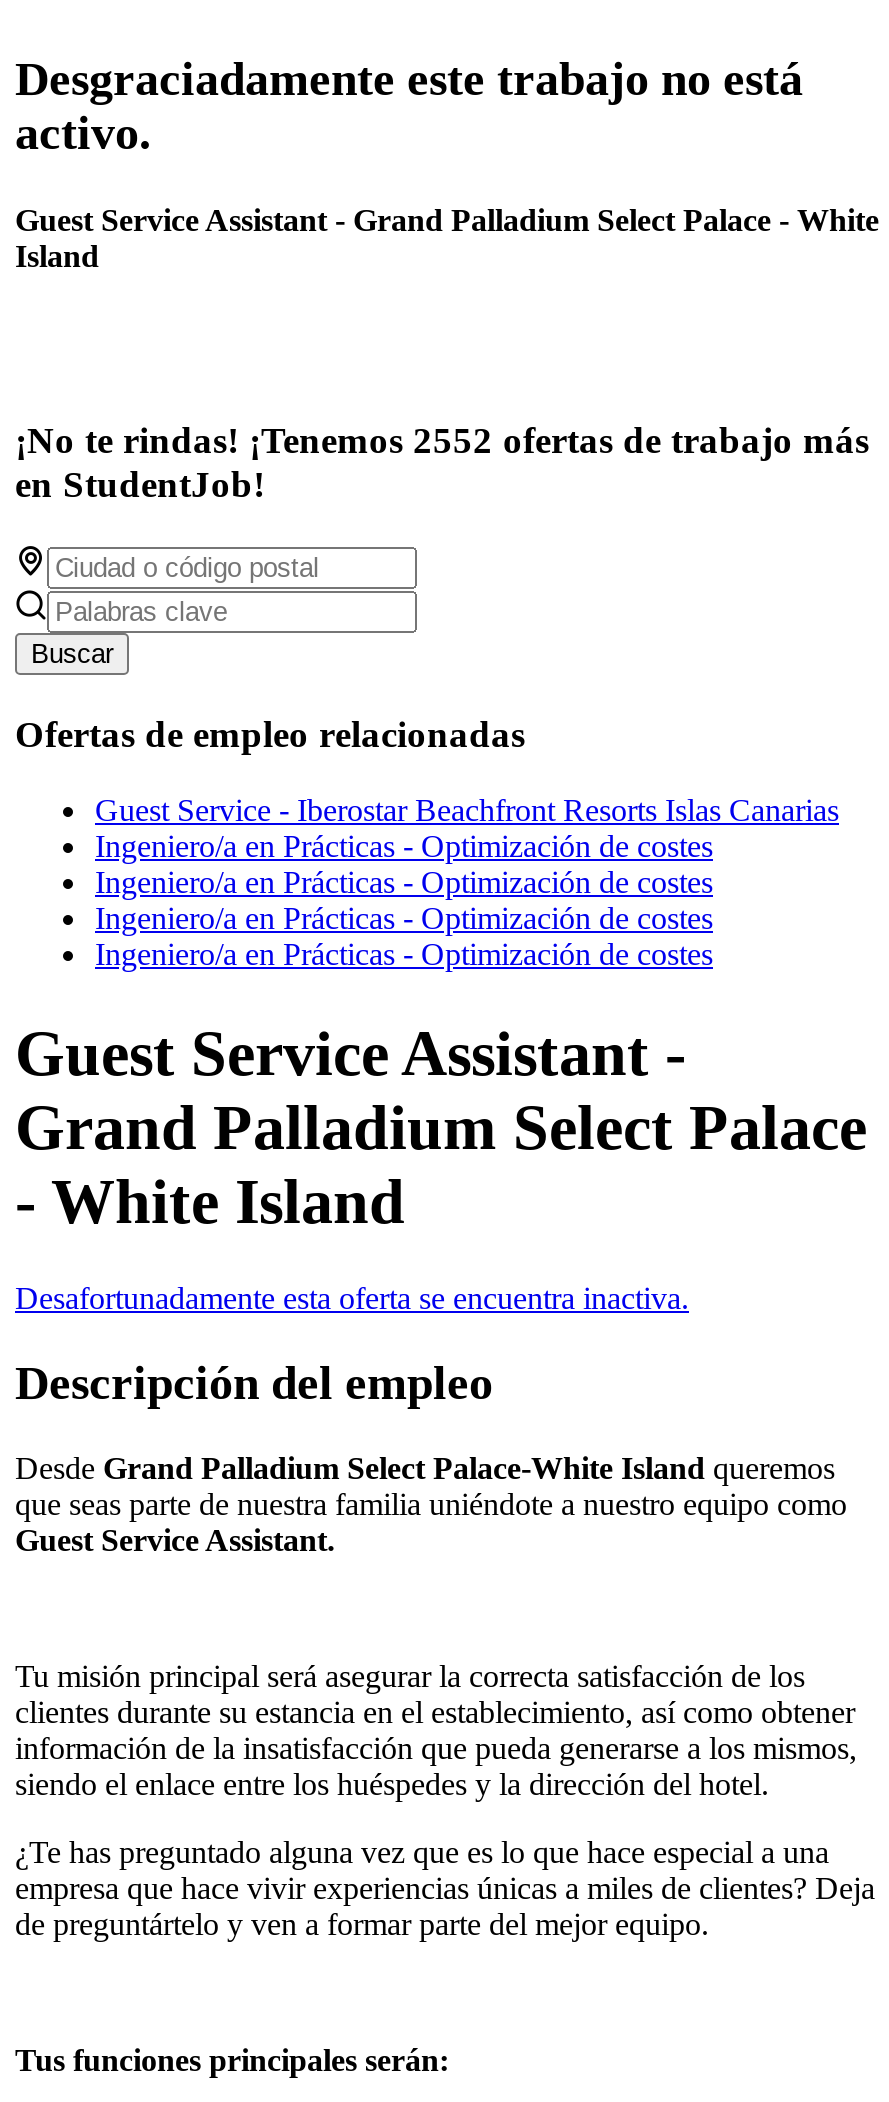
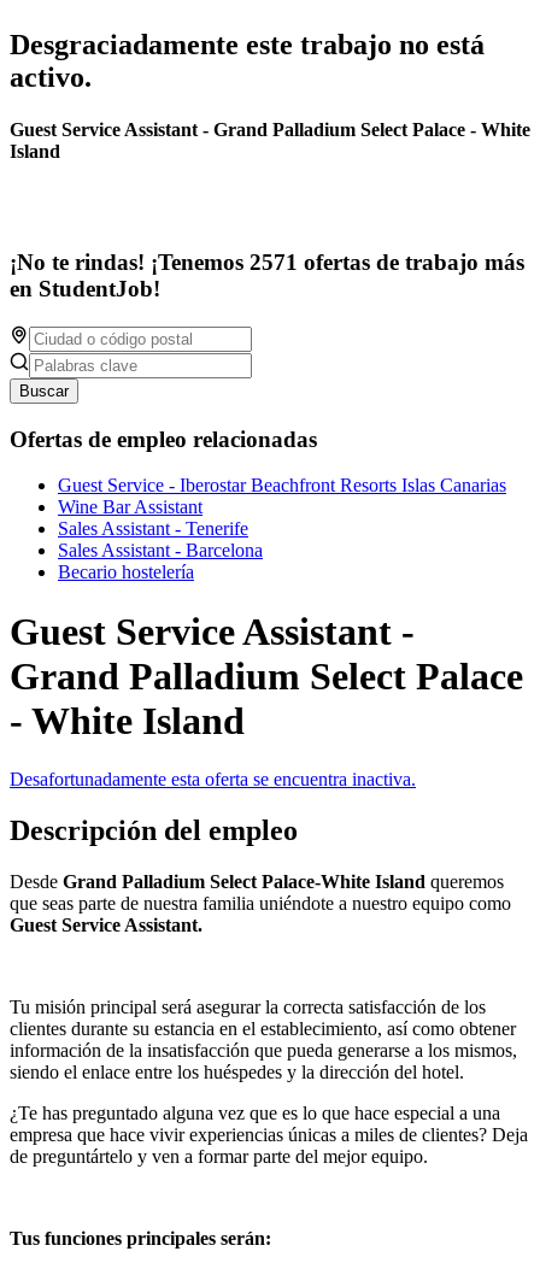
- ¡No te rindas! ¡Tenemos 2552 ofertas de trabajo más
+ ¡No te rindas! ¡Tenemos 2571 ofertas de trabajo más

- Ingeniero/a en Prácticas - Optimización de costes
- Ingeniero/a en Prácticas - Optimización de costes
- Ingeniero/a en Prácticas - Optimización de costes
- Ingeniero/a en Prácticas - Optimización de costes
+ Wine Bar Assistant
+ Sales Assistant - Tenerife
+ Sales Assistant - Barcelona
+ Becario hostelería
